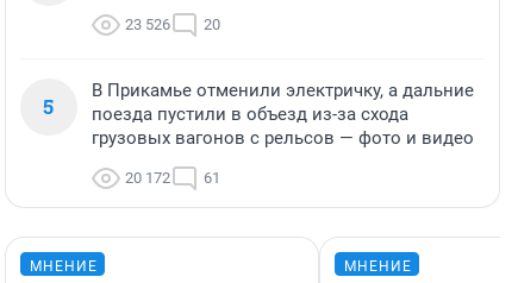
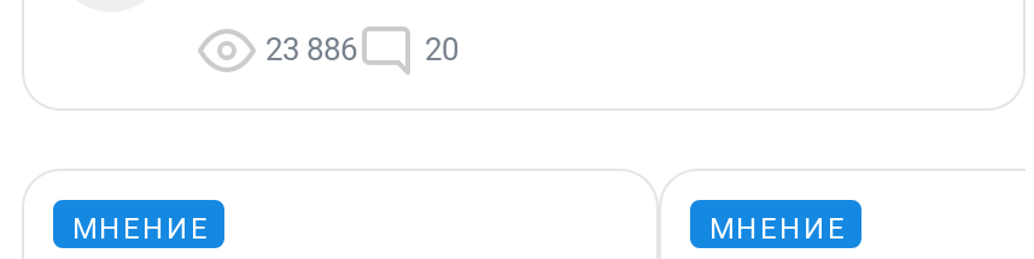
- 23 526 20
+ 23 886 20

- В Прикамье отменили электричку, а дальние
- поезда пустили в объезд из-за схода
- грузовых вагонов с рельсов — фото и видео
- 20 172
- 61

- 5
